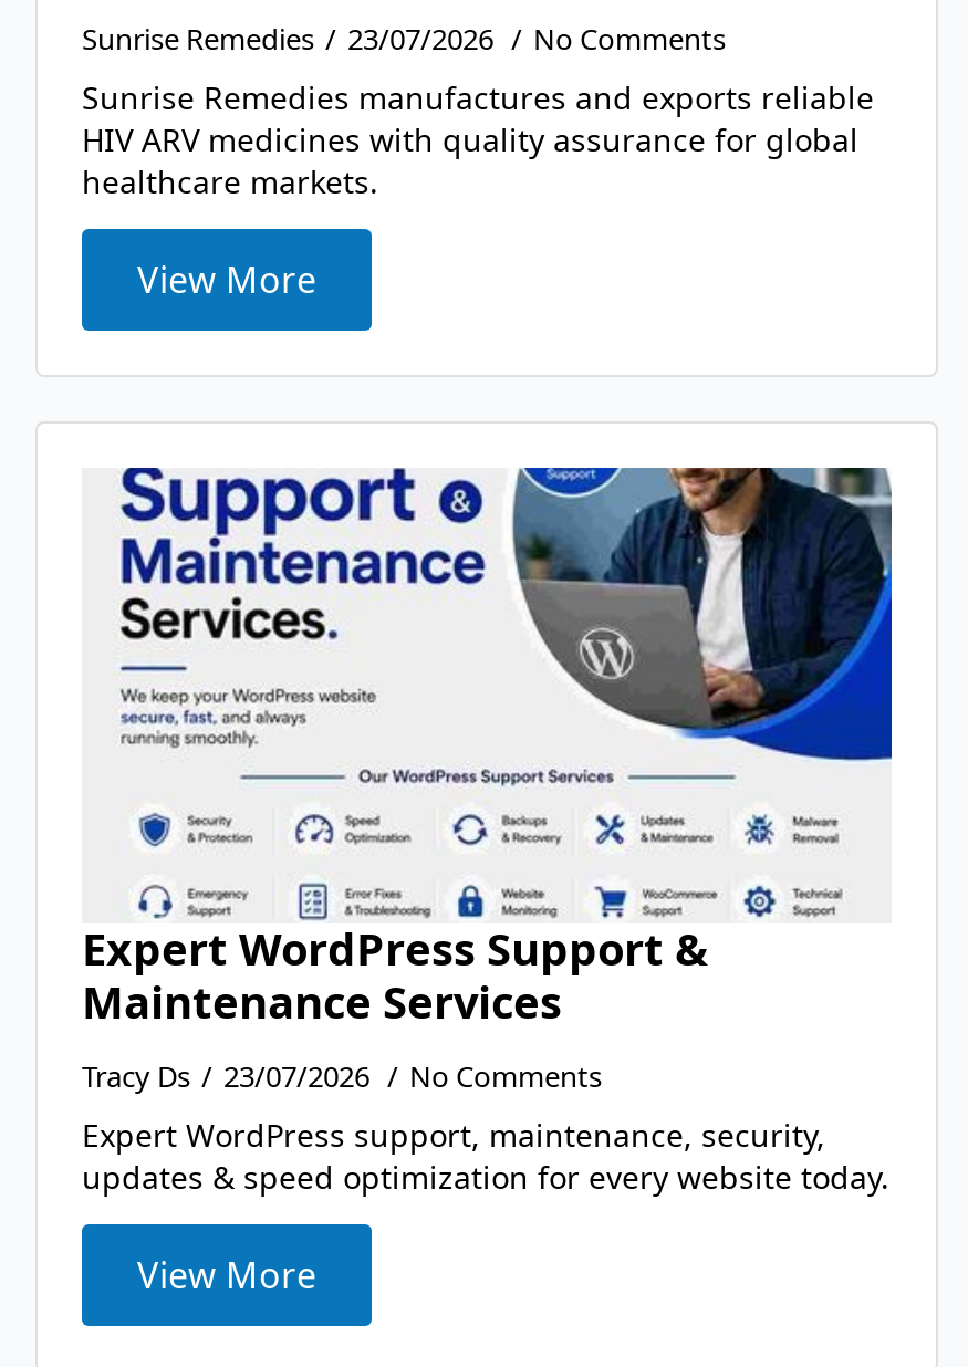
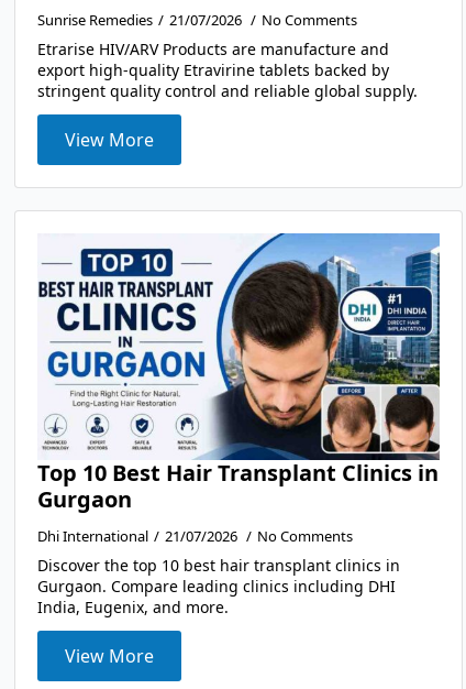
- Sunrise Remedies 23/07/2026 No Comments
+ Sunrise Remedies 21/07/2026 No Comments

- Sunrise Remedies manufactures and exports reliable
- HIV ARV medicines with quality assurance for global
- healthcare markets.
+ Etrarise HIV/ARV Products are manufacture and
+ export high-quality Etravirine tablets backed by
+ stringent quality control and reliable global supply.

- [image]
- Expert WordPress Support &
- Maintenance Services
- Tracy Ds
- 23/07/2026
+ [image]
+ Top 10 Best Hair Transplant Clinics in
+ Gurgaon
+ Dhi International
+ 21/07/2026

- Expert WordPress support, maintenance, security,
- updates & speed optimization for every website today.
+ Discover the top 10 best hair transplant clinics in
+ Gurgaon. Compare leading clinics including DHI
+ India, Eugenix, and more.
